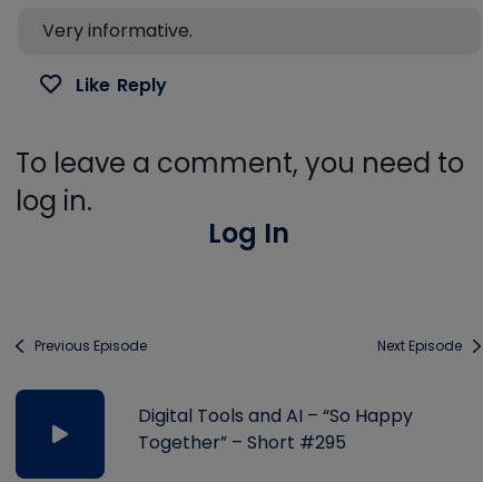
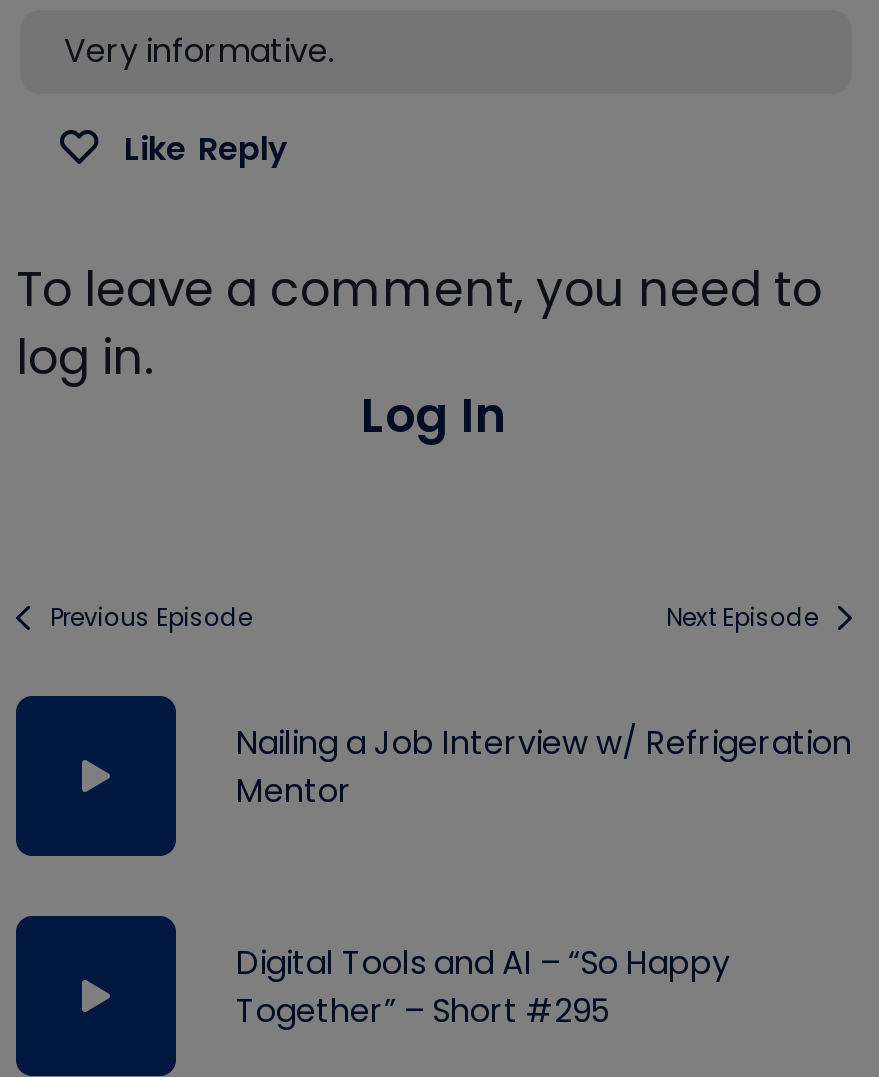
+ Nailing a Job Interview w/ Refrigeration
+ Mentor
